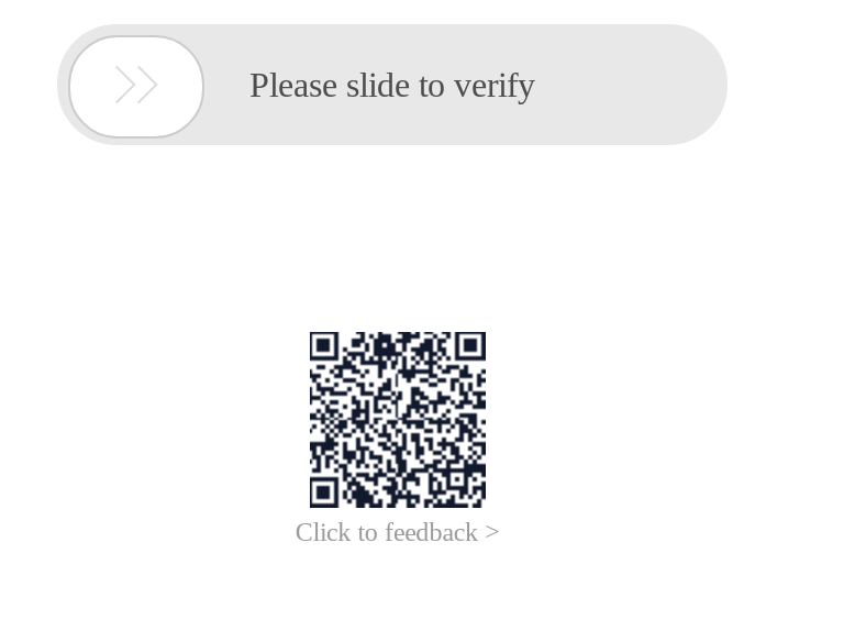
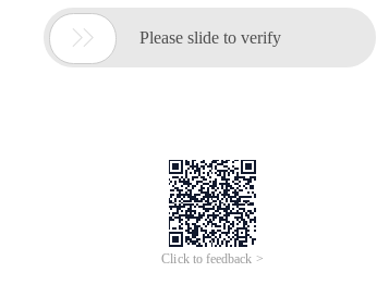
- [image]
+ [image]
